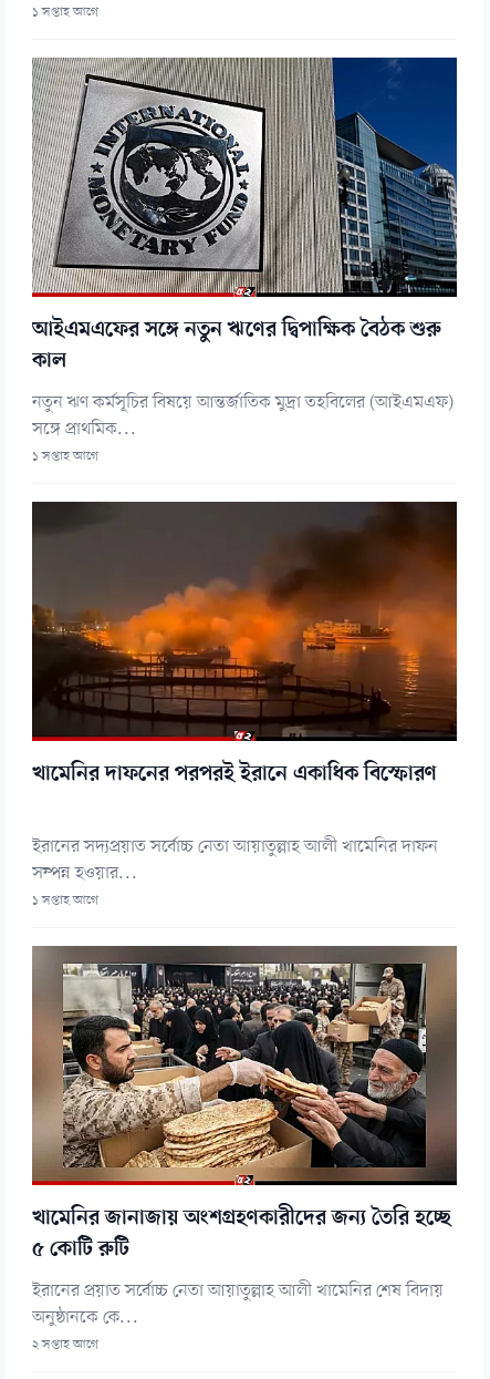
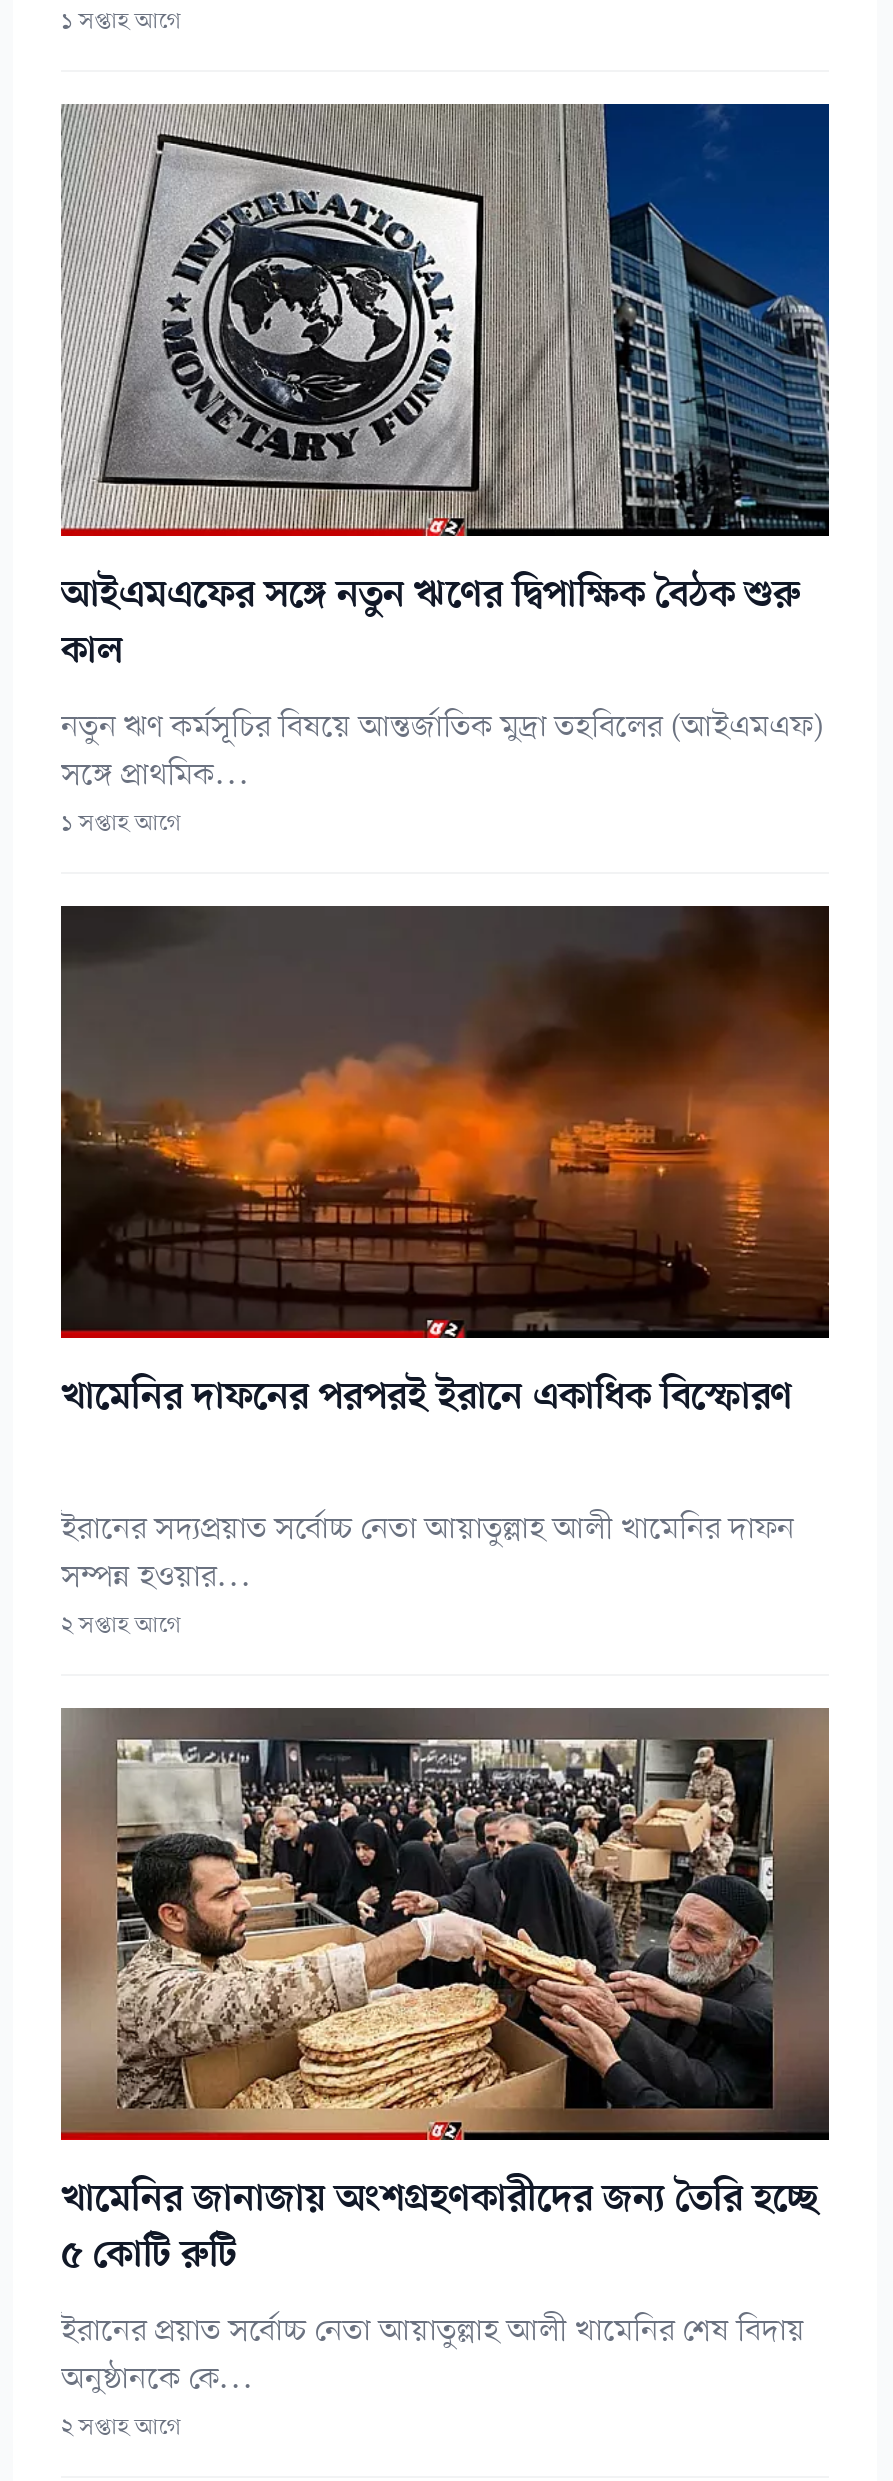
- ১ সপ্তাহ আগে
+ ২ সপ্তাহ আগে
